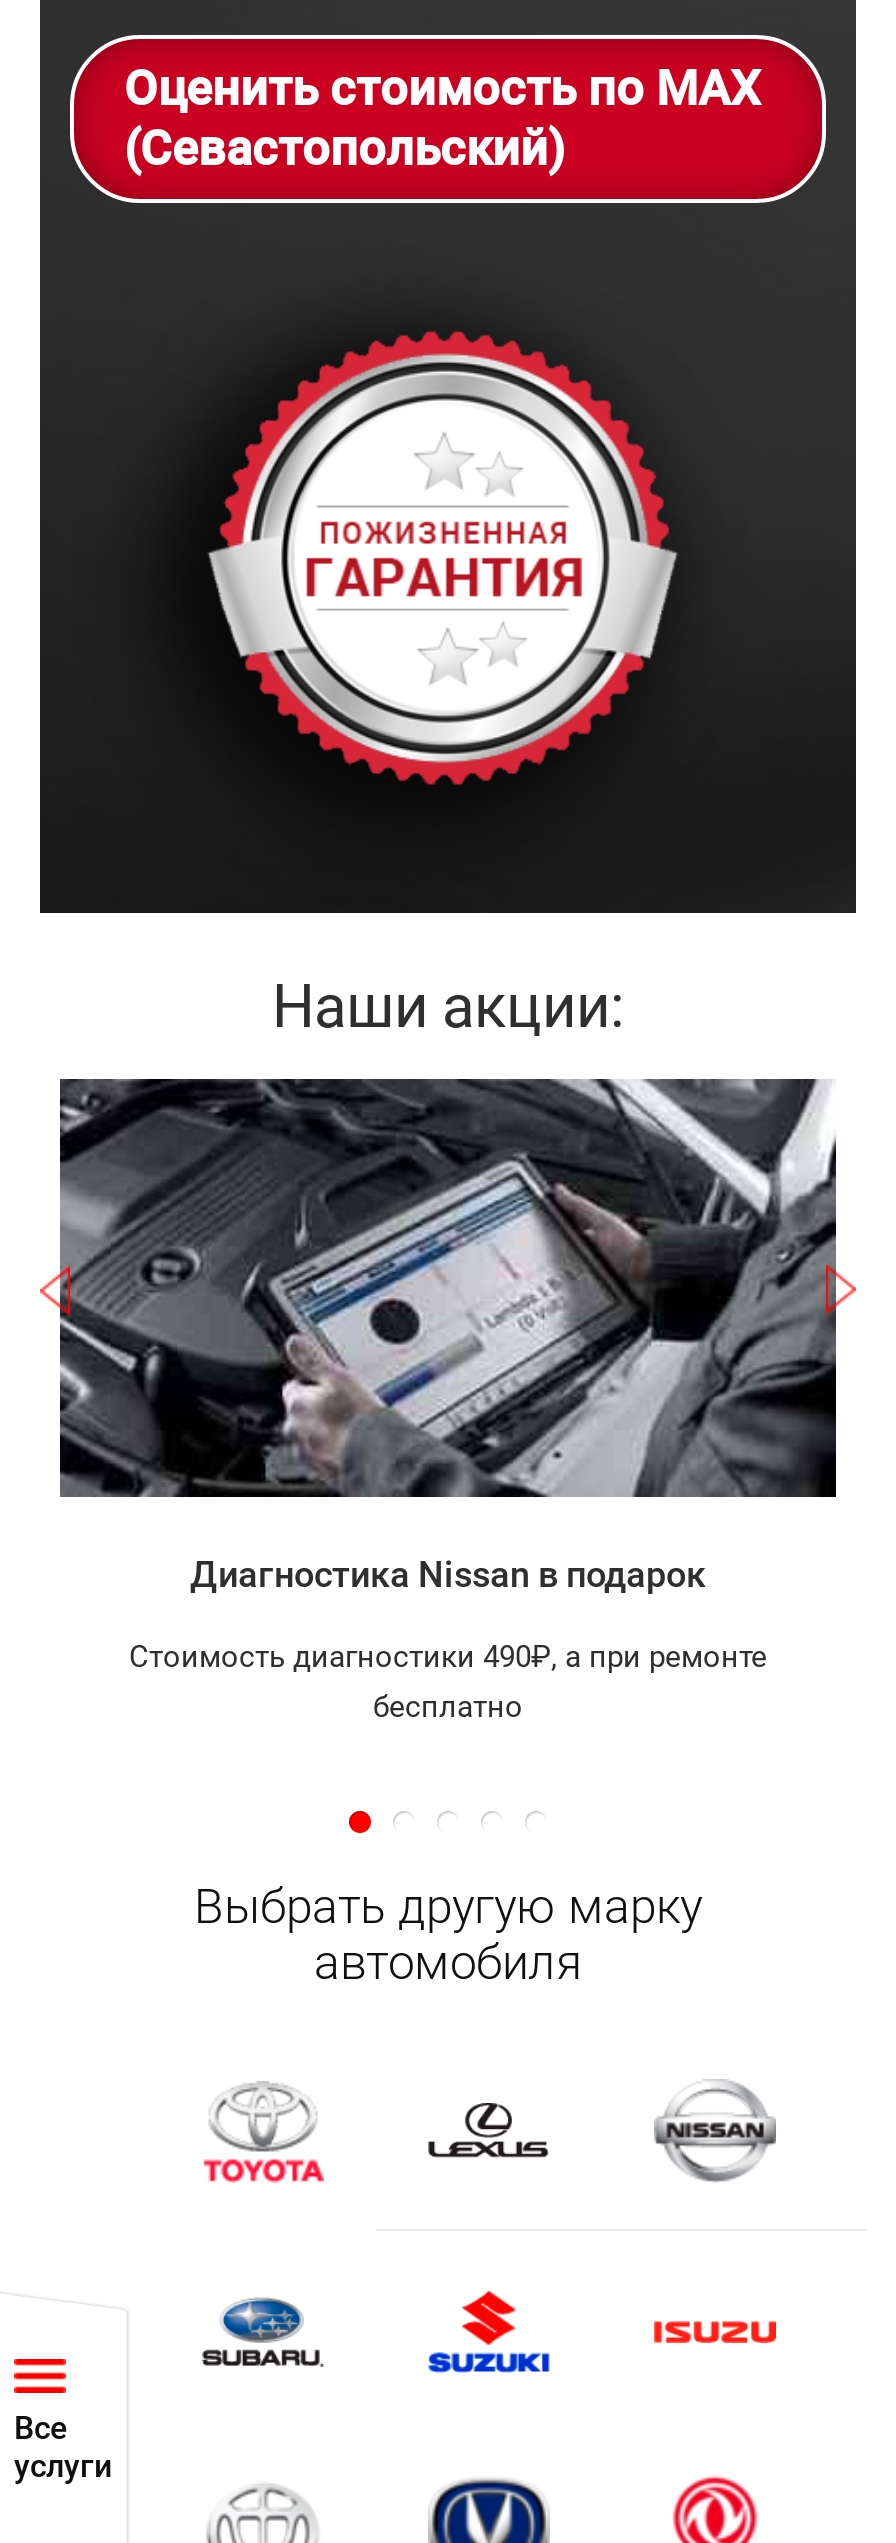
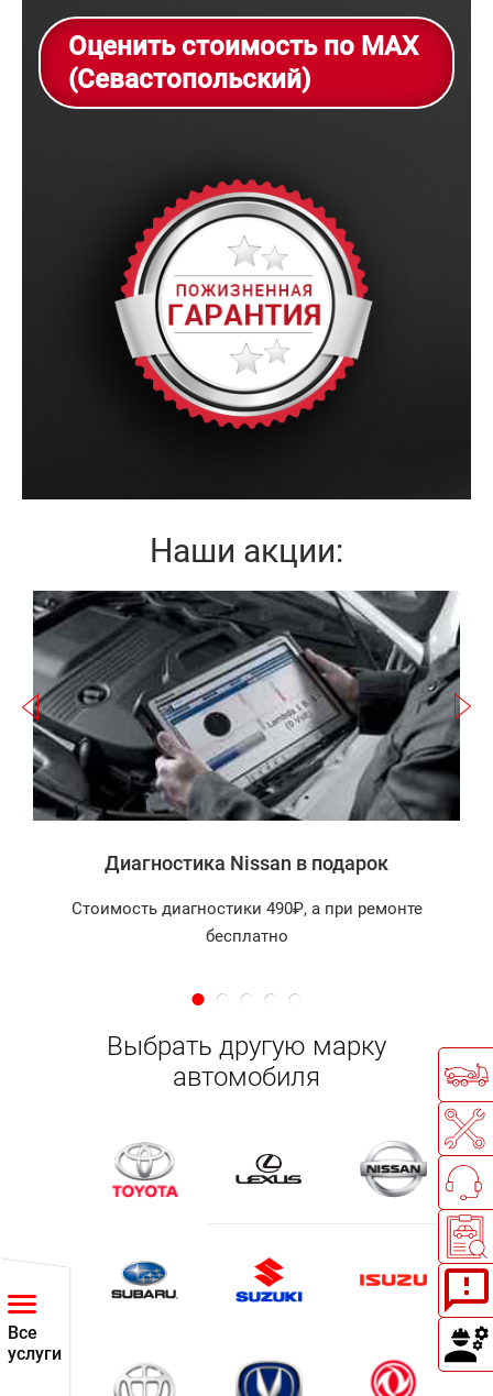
+ [image]
